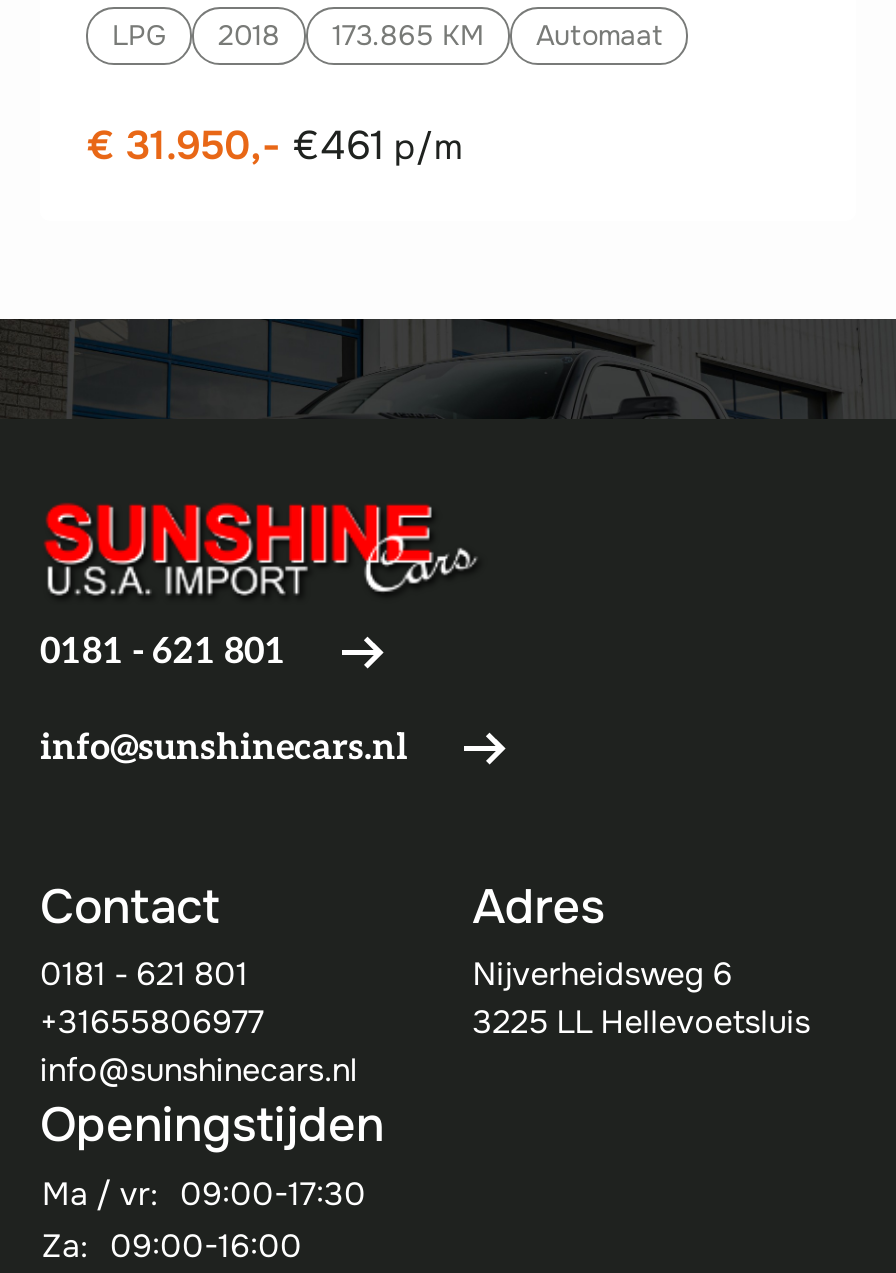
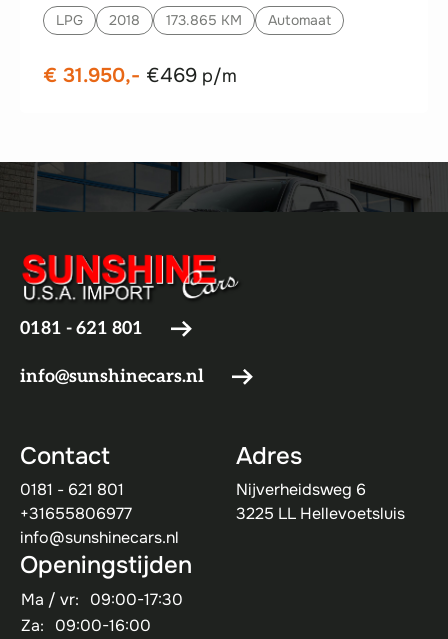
- € 31.950,- €461 p/m
+ € 31.950,- €469 p/m
